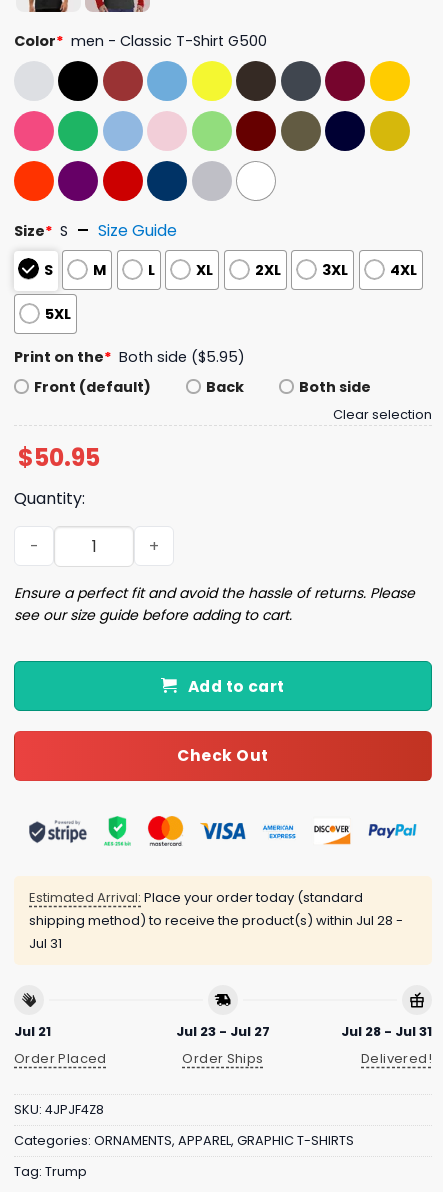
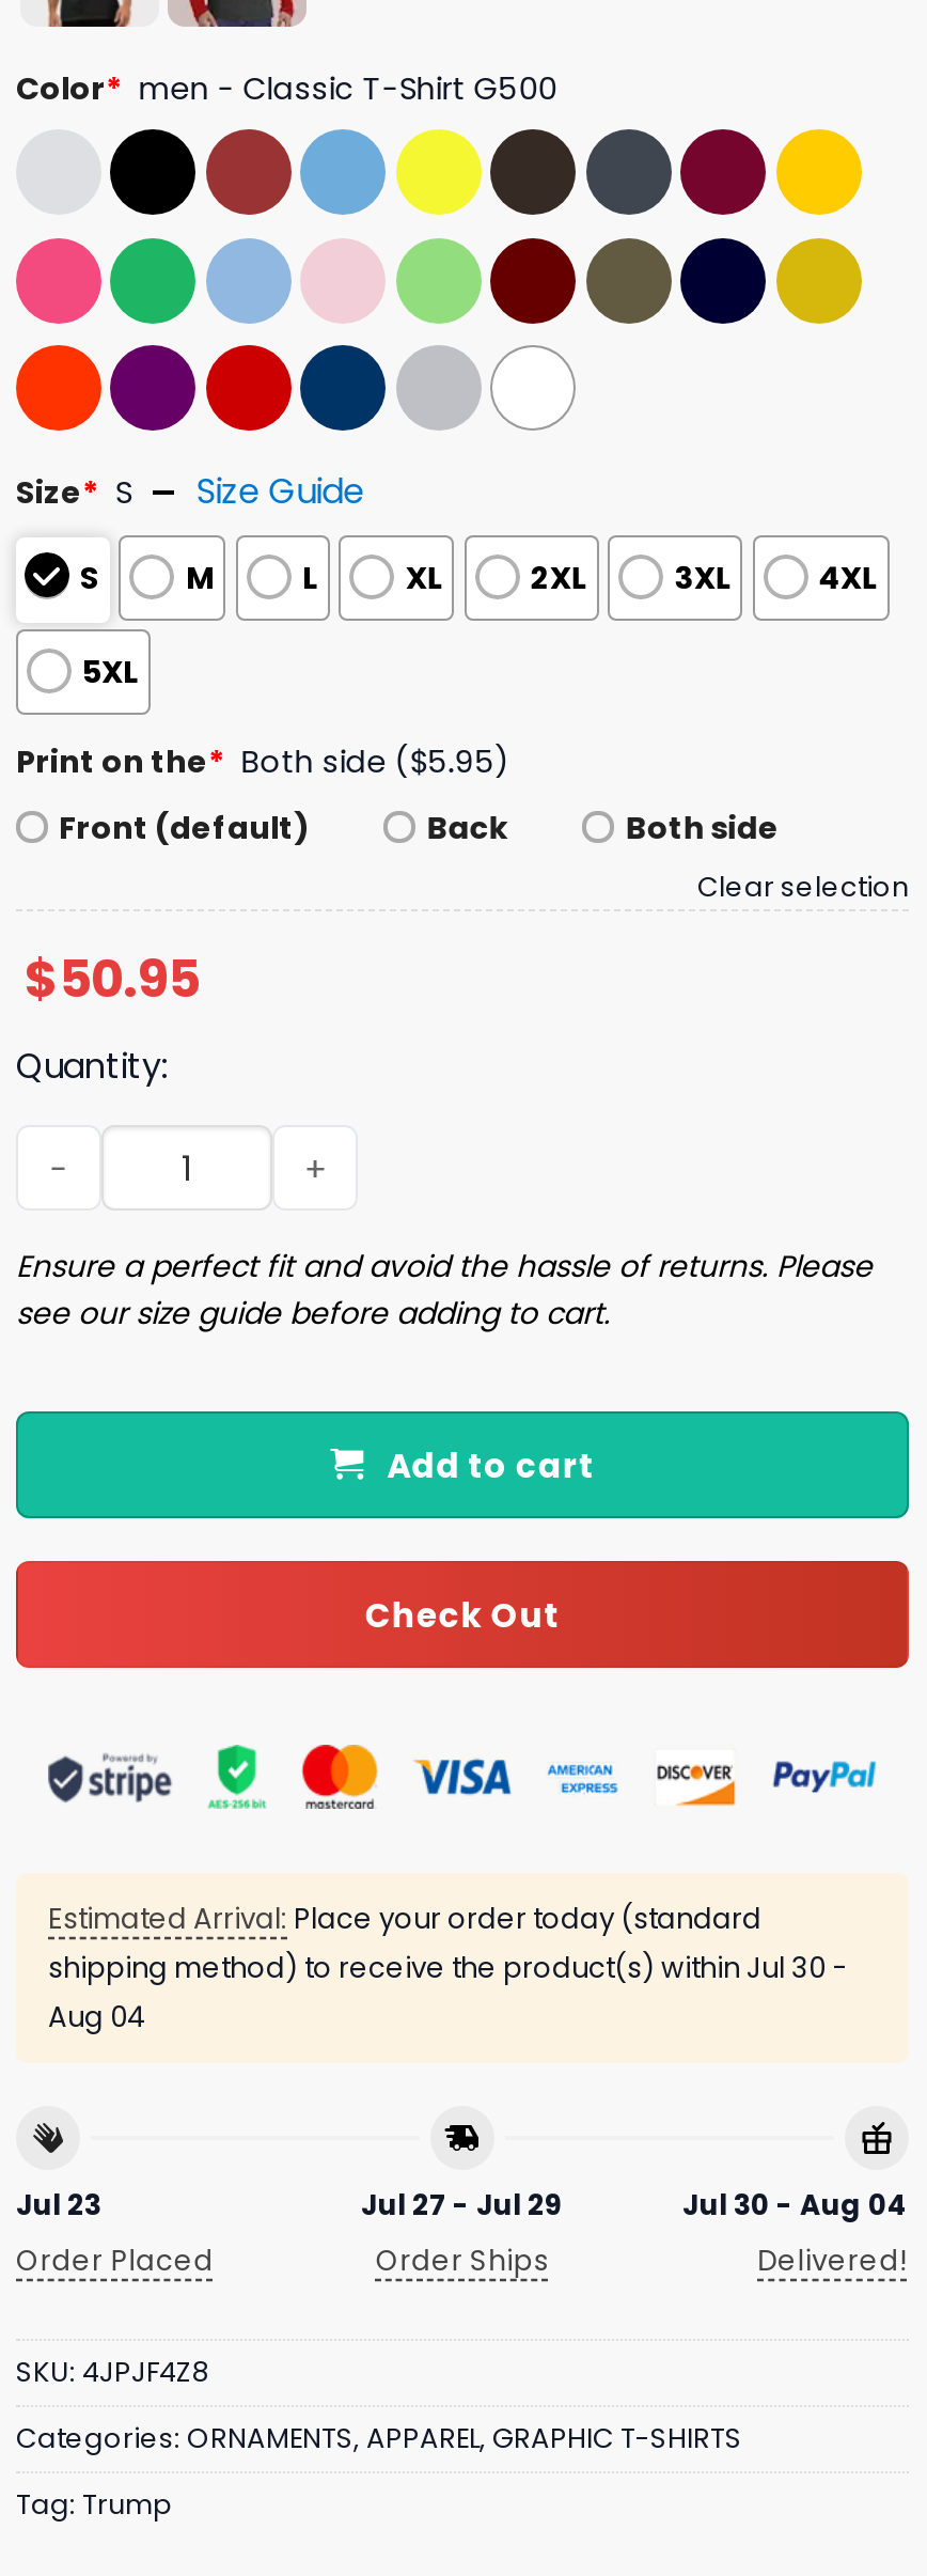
- shipping method) to receive the product(s) within Jul 28 -
- Jul 31
+ shipping method) to receive the product(s) within Jul 30 -
+ Aug 04

- Jul 21
+ Jul 23

- Jul 23 - Jul 27
+ Jul 27 - Jul 29

- Jul 28 - Jul 31
+ Jul 30 - Aug 04
